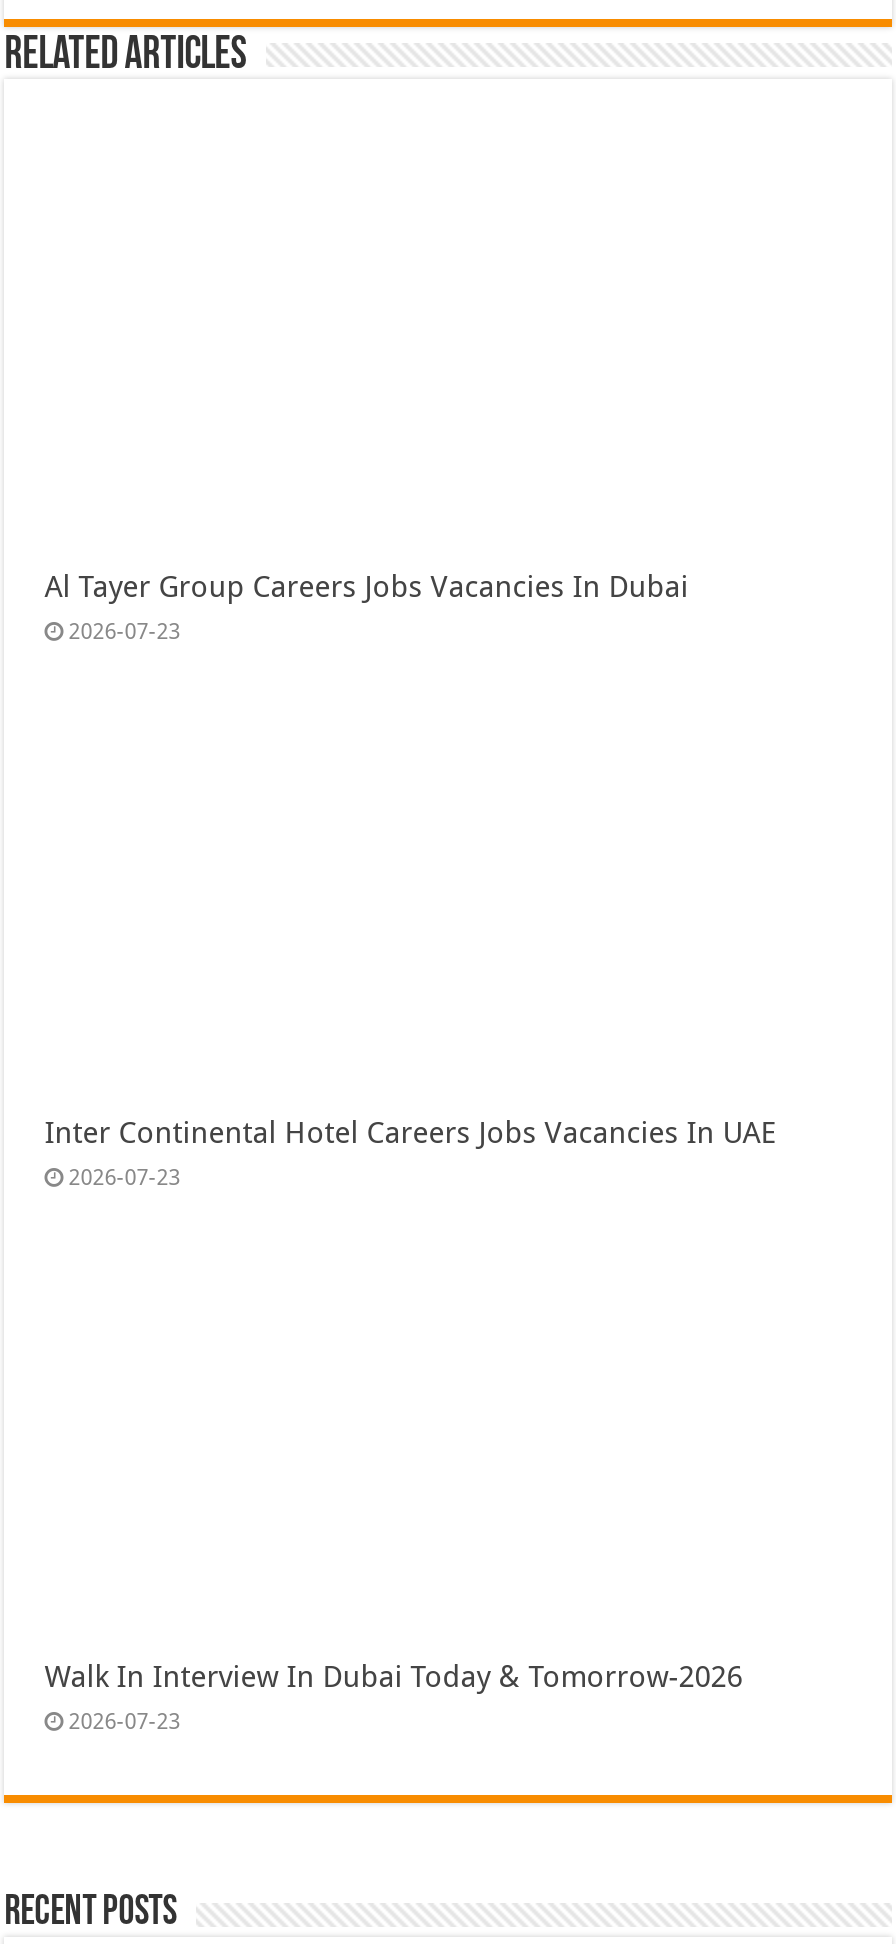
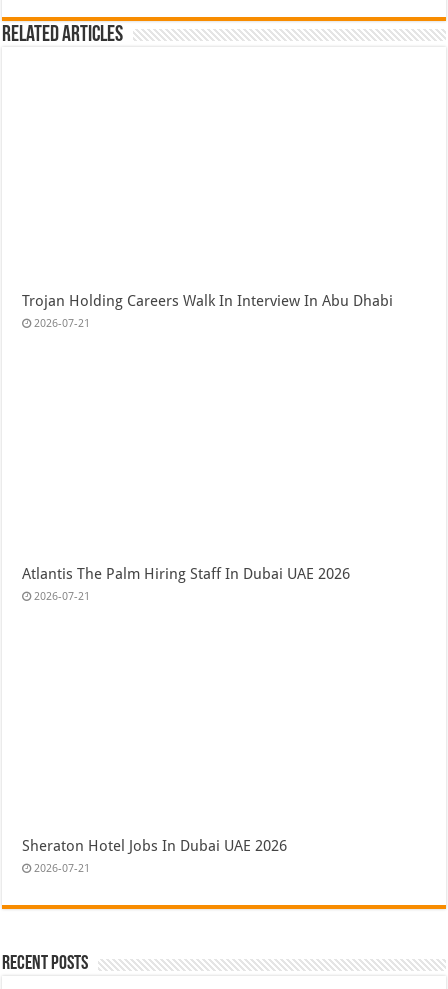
- Al Tayer Group Careers Jobs Vacancies In Dubai
- 2026-07-23
+ Trojan Holding Careers Walk In Interview In Abu Dhabi
+ 2026-07-21

- Inter Continental Hotel Careers Jobs Vacancies In UAE
- 2026-07-23
+ Atlantis The Palm Hiring Staff In Dubai UAE 2026
+ 2026-07-21

- Walk In Interview In Dubai Today & Tomorrow-2026
- 2026-07-23
+ Sheraton Hotel Jobs In Dubai UAE 2026
+ 2026-07-21
